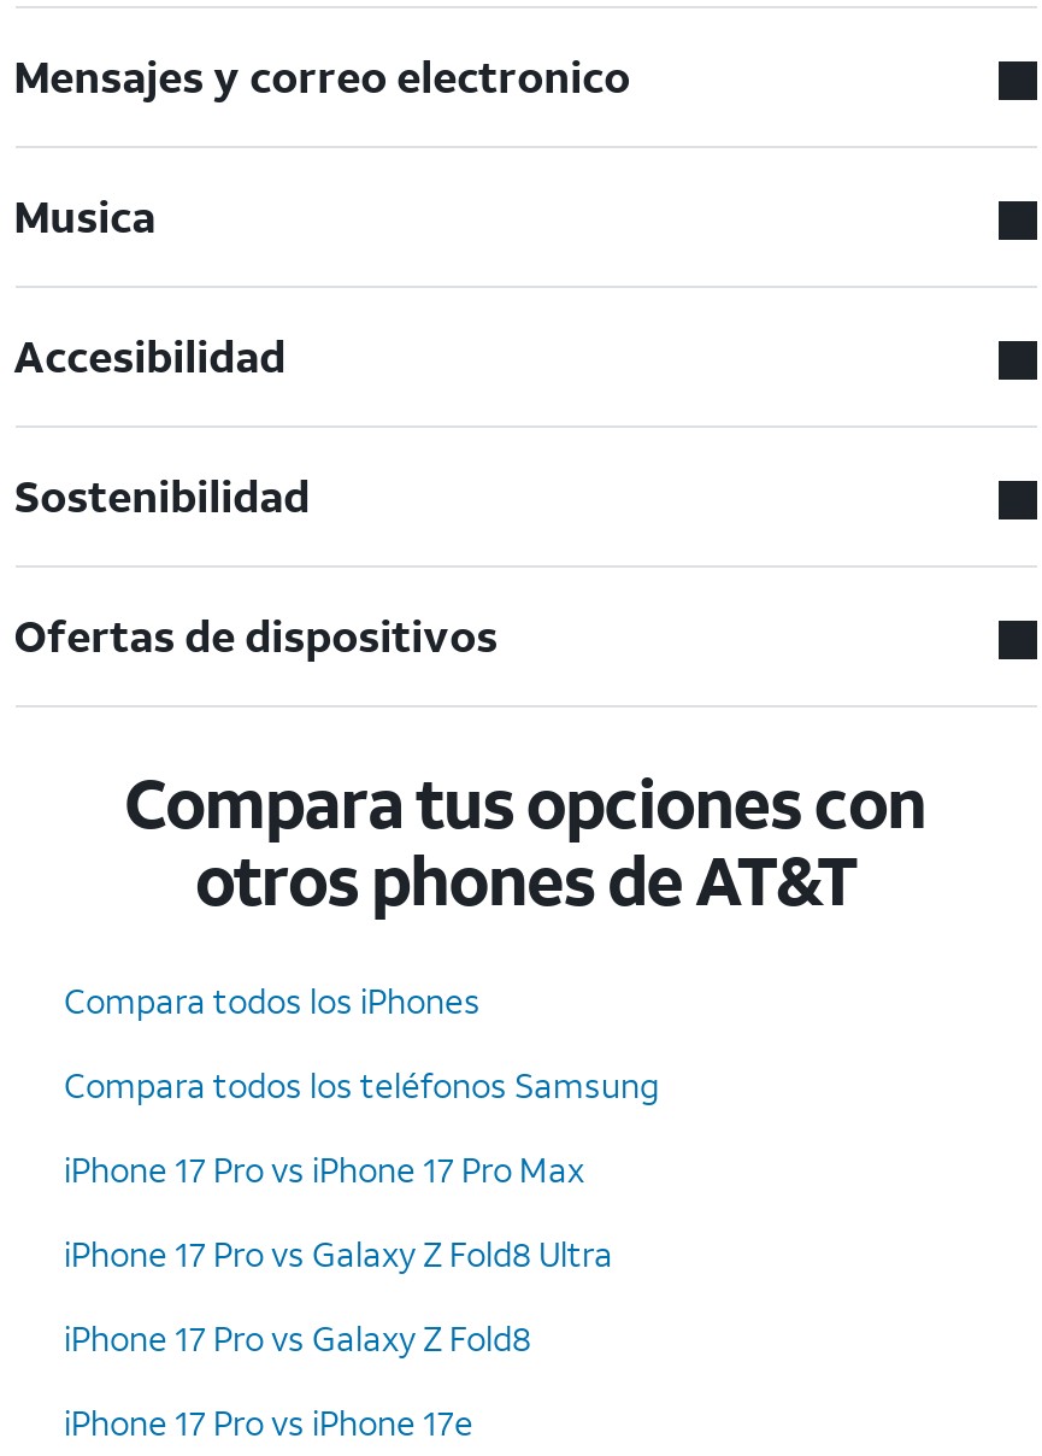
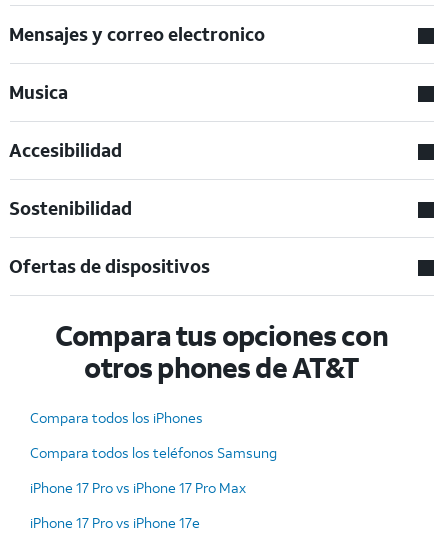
- iPhone 17 Pro vs Galaxy Z Fold8 Ultra
- iPhone 17 Pro vs Galaxy Z Fold8
